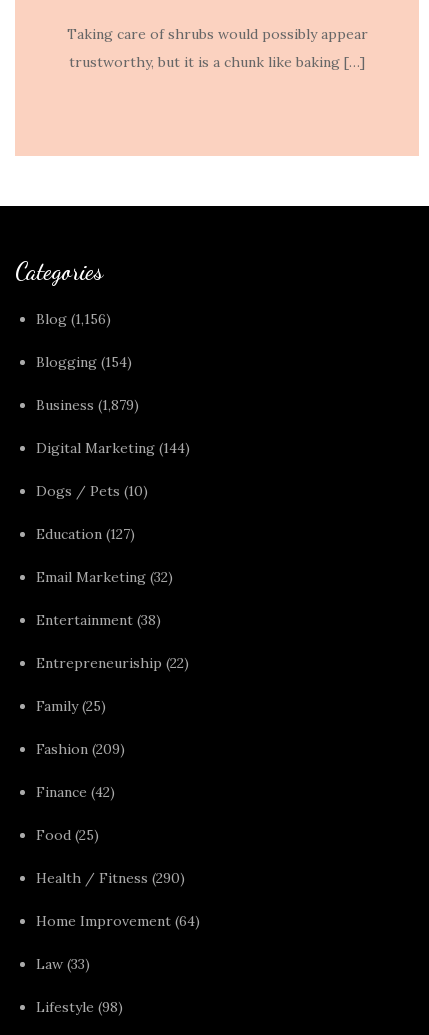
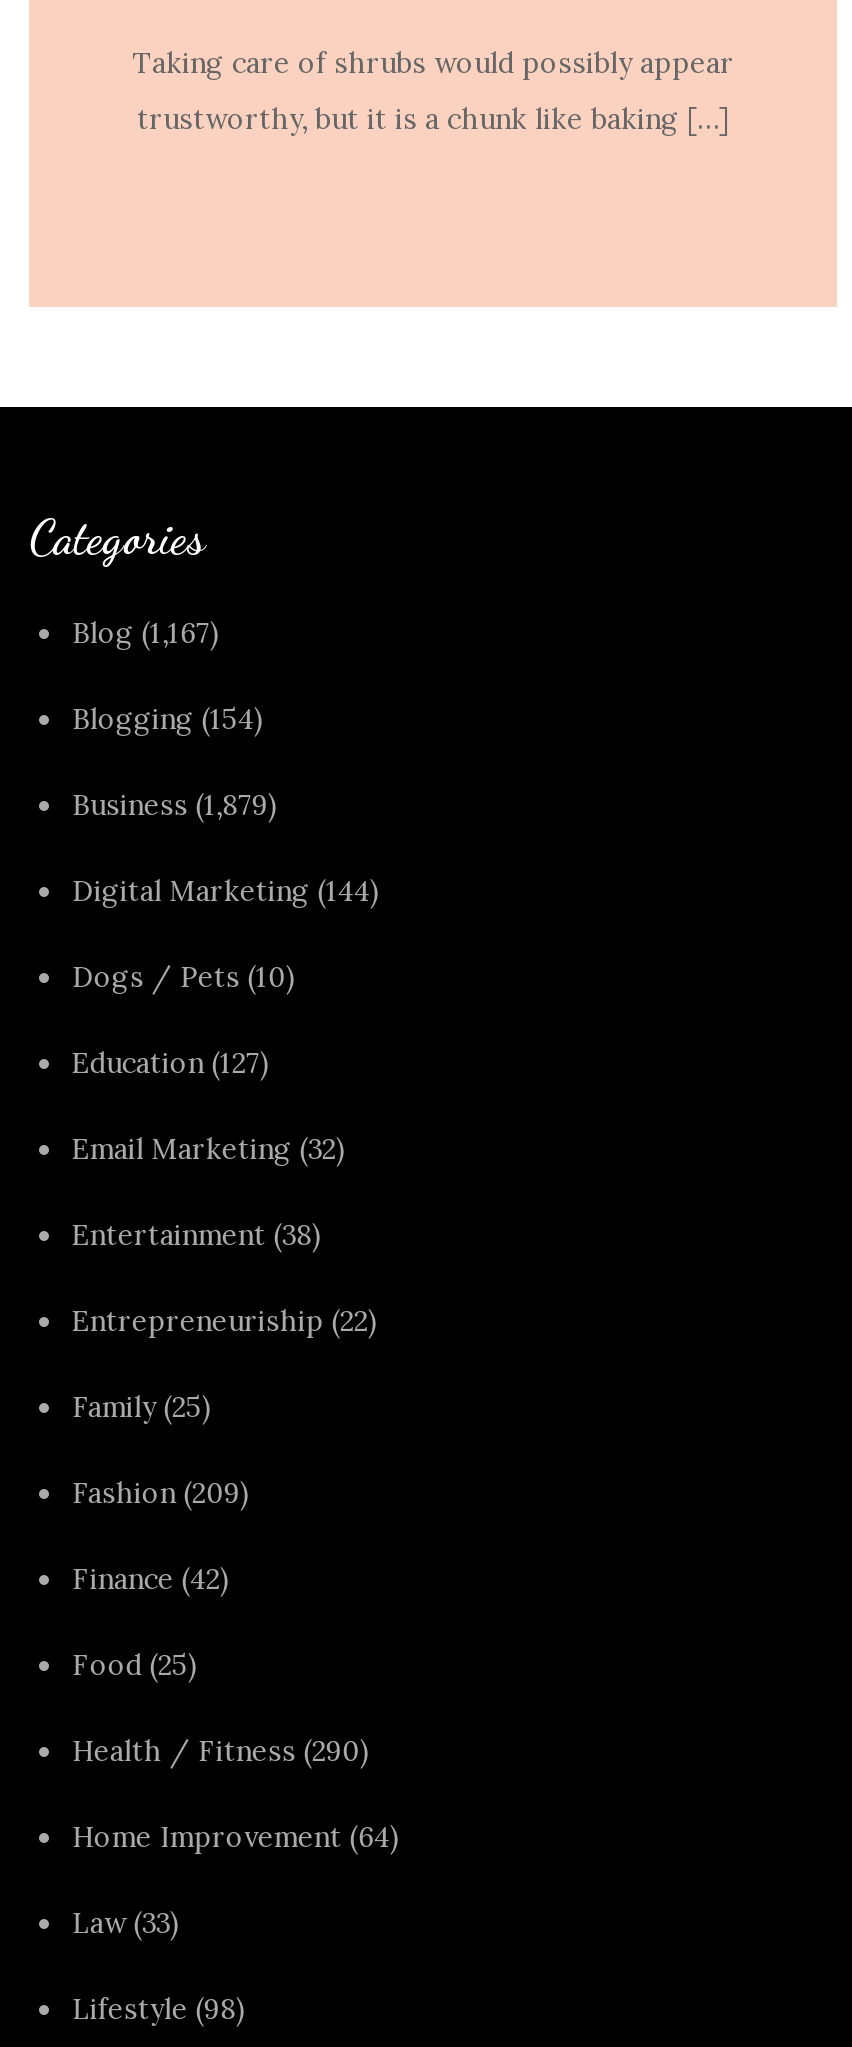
- Blog (1,156)
+ Blog (1,167)
